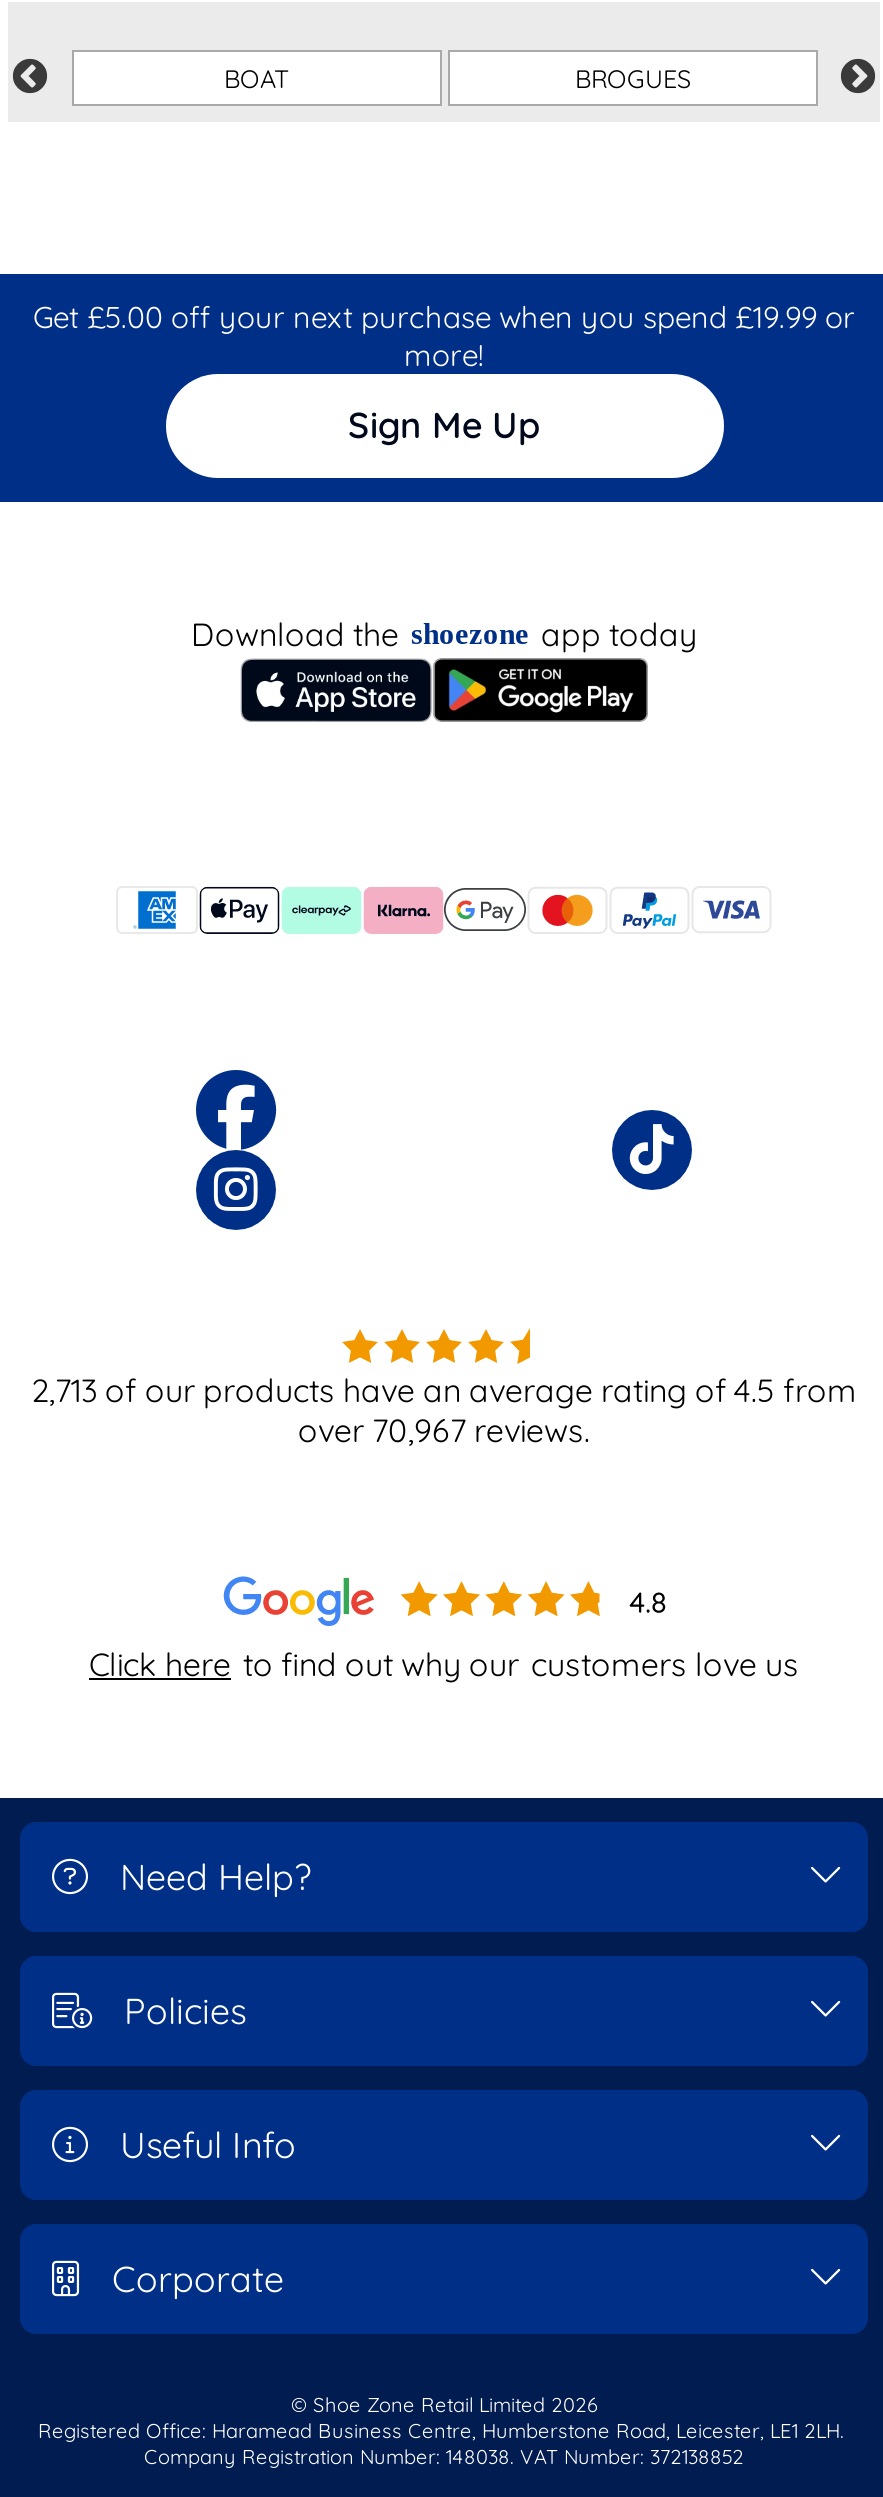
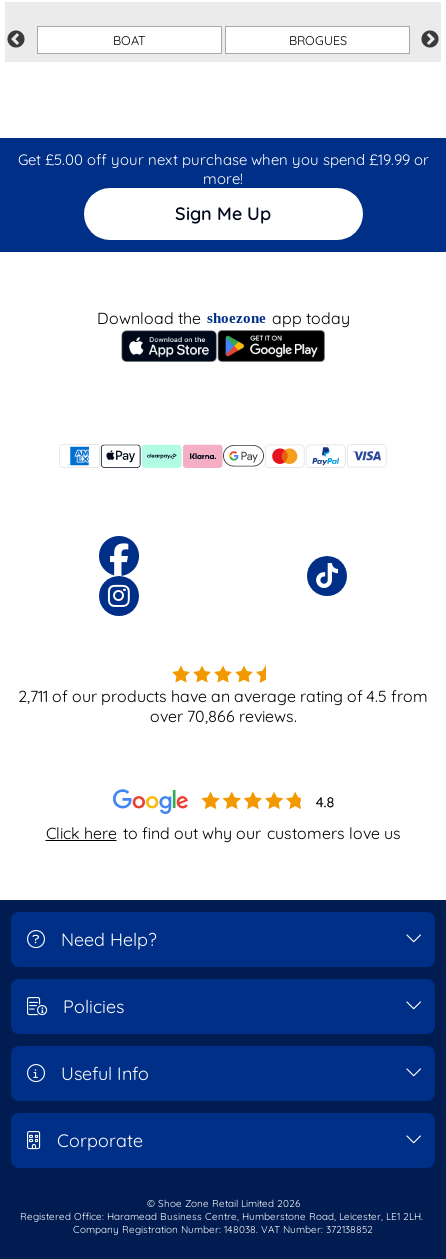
- 2,713 of our products have an average rating of 4.5 from
+ 2,711 of our products have an average rating of 4.5 from

- over 70,967 reviews.
+ over 70,866 reviews.
